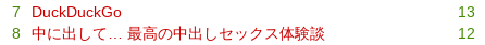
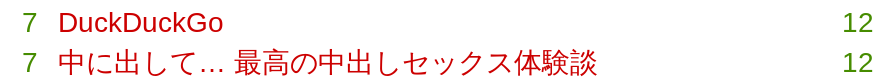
- 13
+ 12

- 8 中に出して… 最高の中出しセックス体験談
+ 7 中に出して… 最高の中出しセックス体験談
